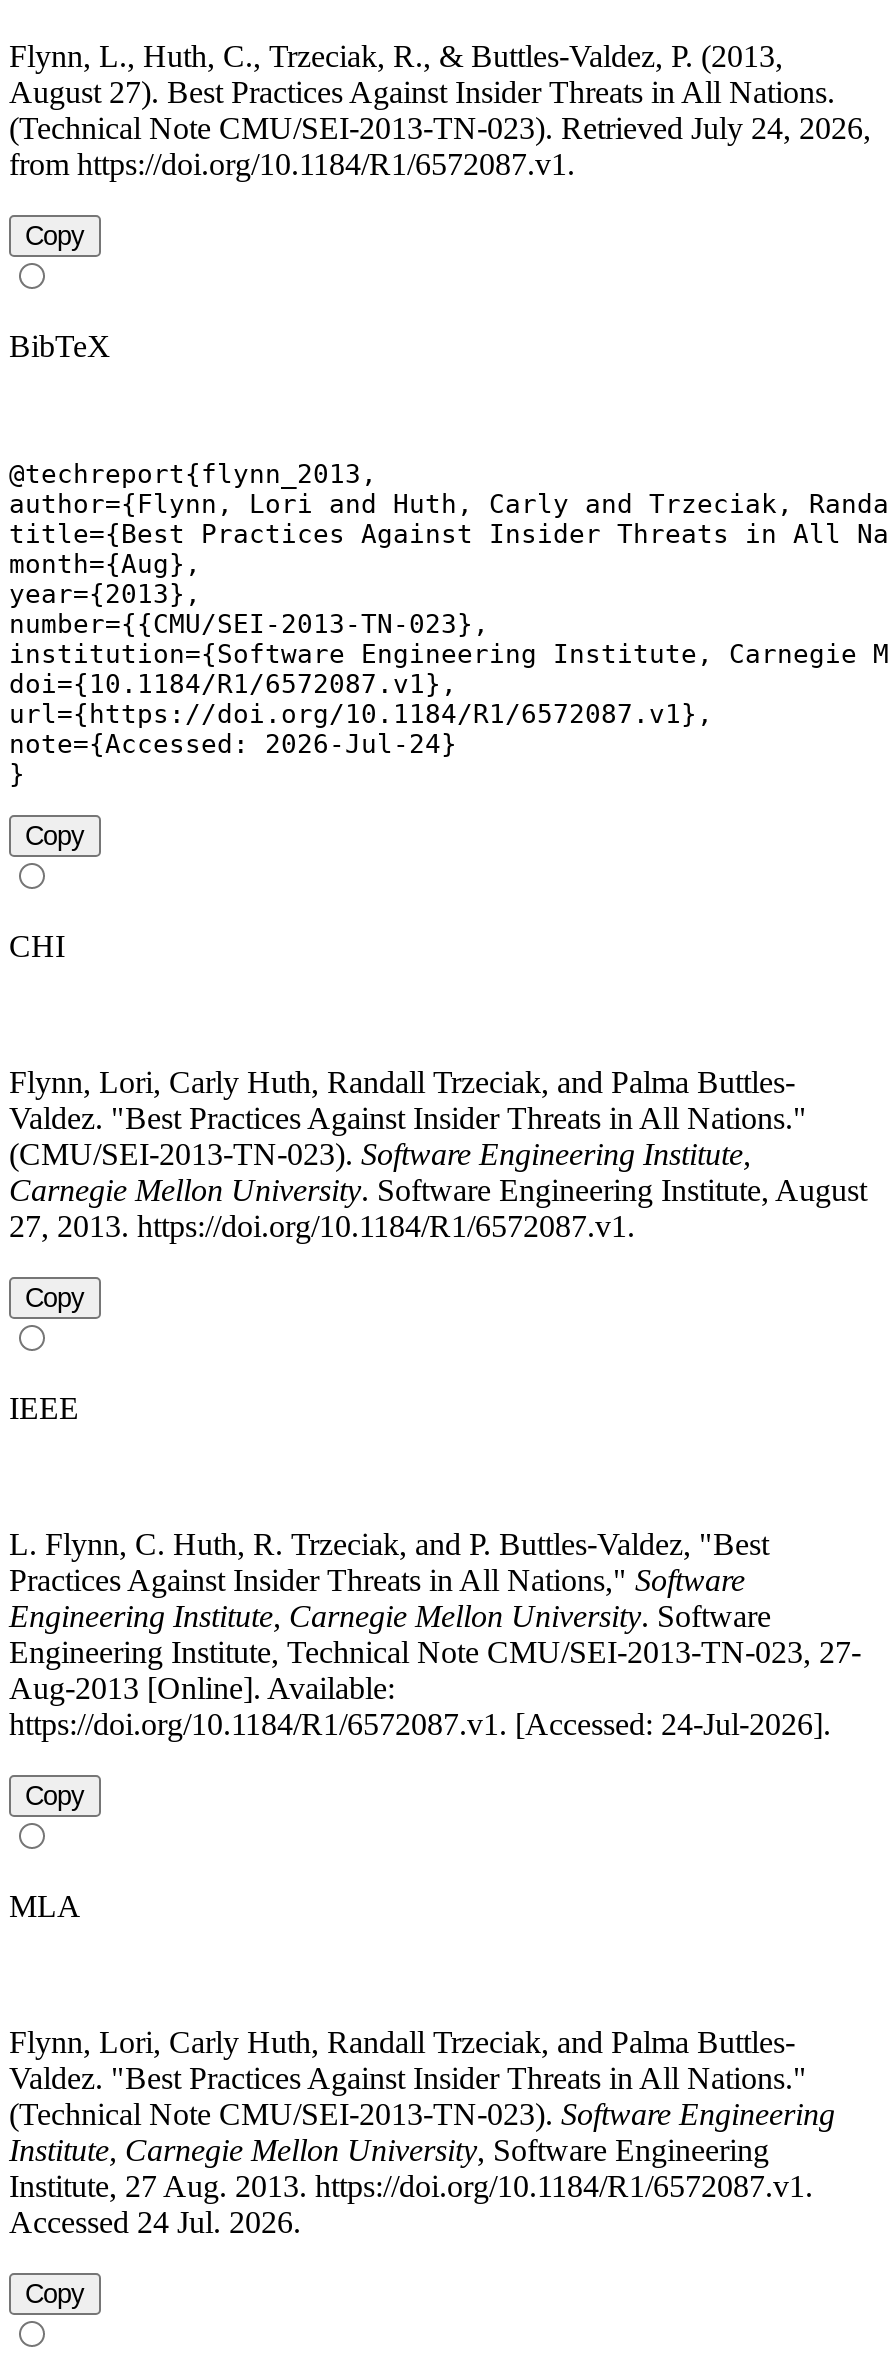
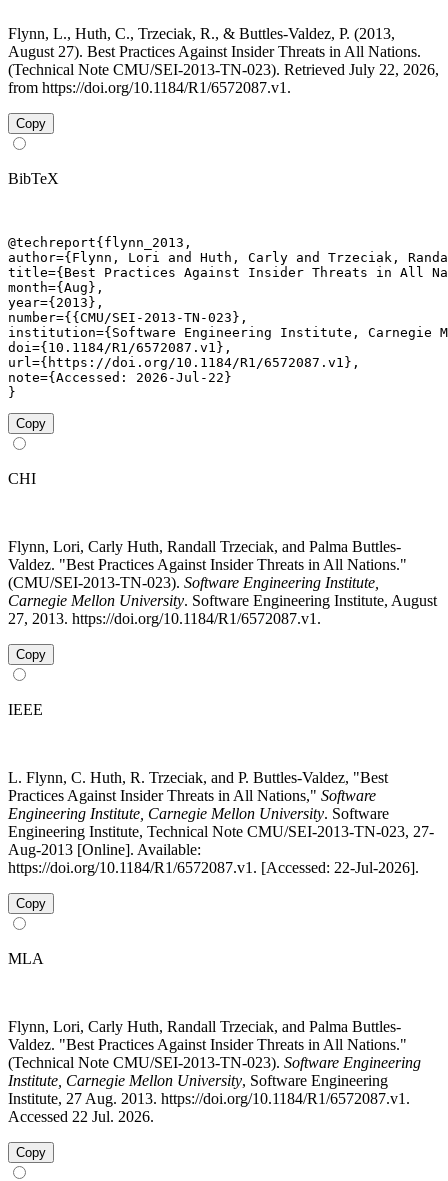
- (Technical Note CMU/SEI-2013-TN-023). Retrieved July 24, 2026,
+ (Technical Note CMU/SEI-2013-TN-023). Retrieved July 22, 2026,

- note={Accessed: 2026-Jul-24}
+ note={Accessed: 2026-Jul-22}

- https://doi.org/10.1184/R1/6572087.v1. [Accessed: 24-Jul-2026].
+ https://doi.org/10.1184/R1/6572087.v1. [Accessed: 22-Jul-2026].

- Accessed 24 Jul. 2026.
+ Accessed 22 Jul. 2026.
